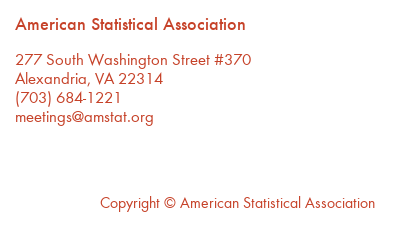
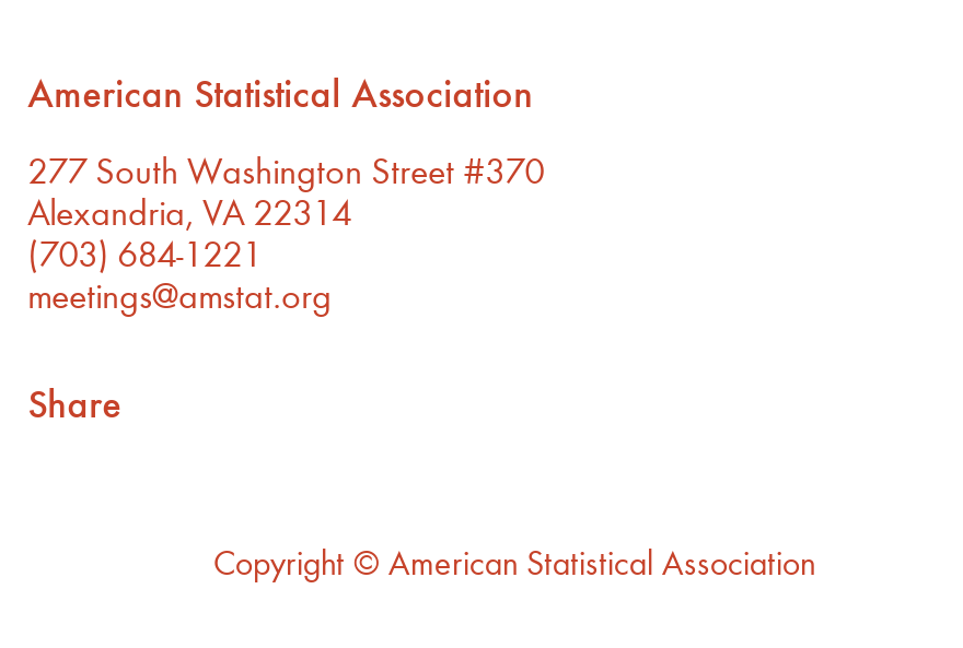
+ Share
